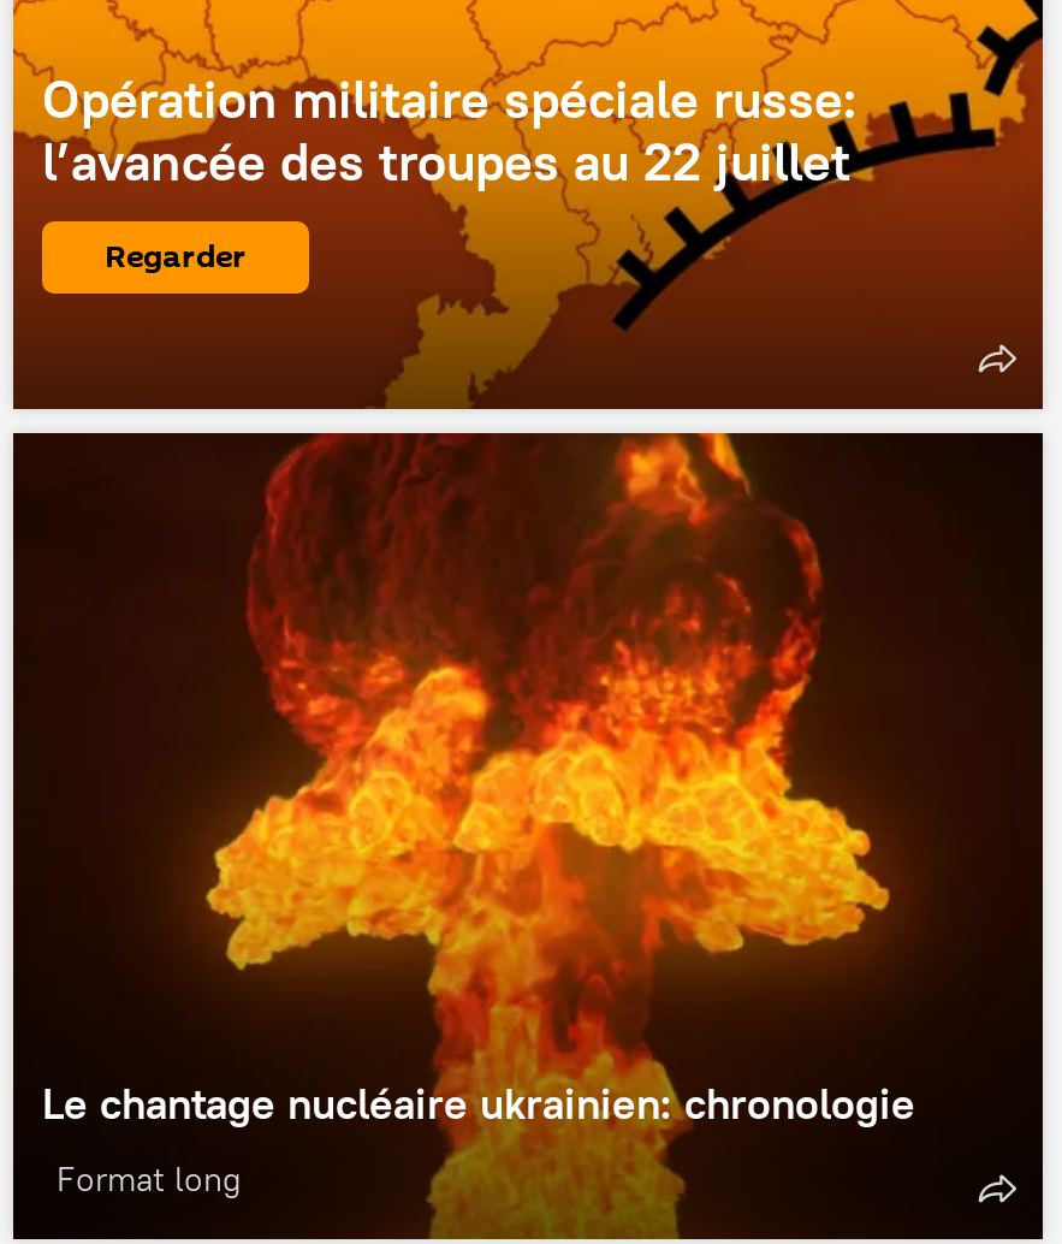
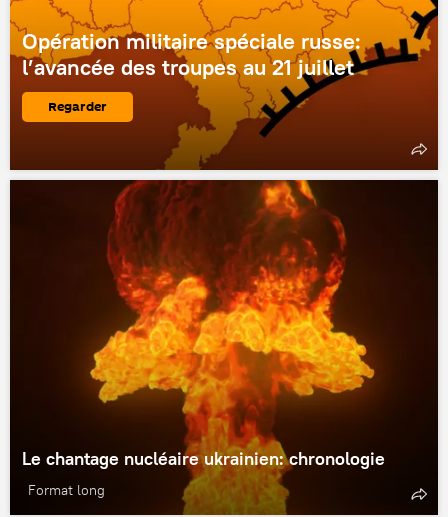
- l’avancée des troupes au 22 juillet
+ l’avancée des troupes au 21 juillet
